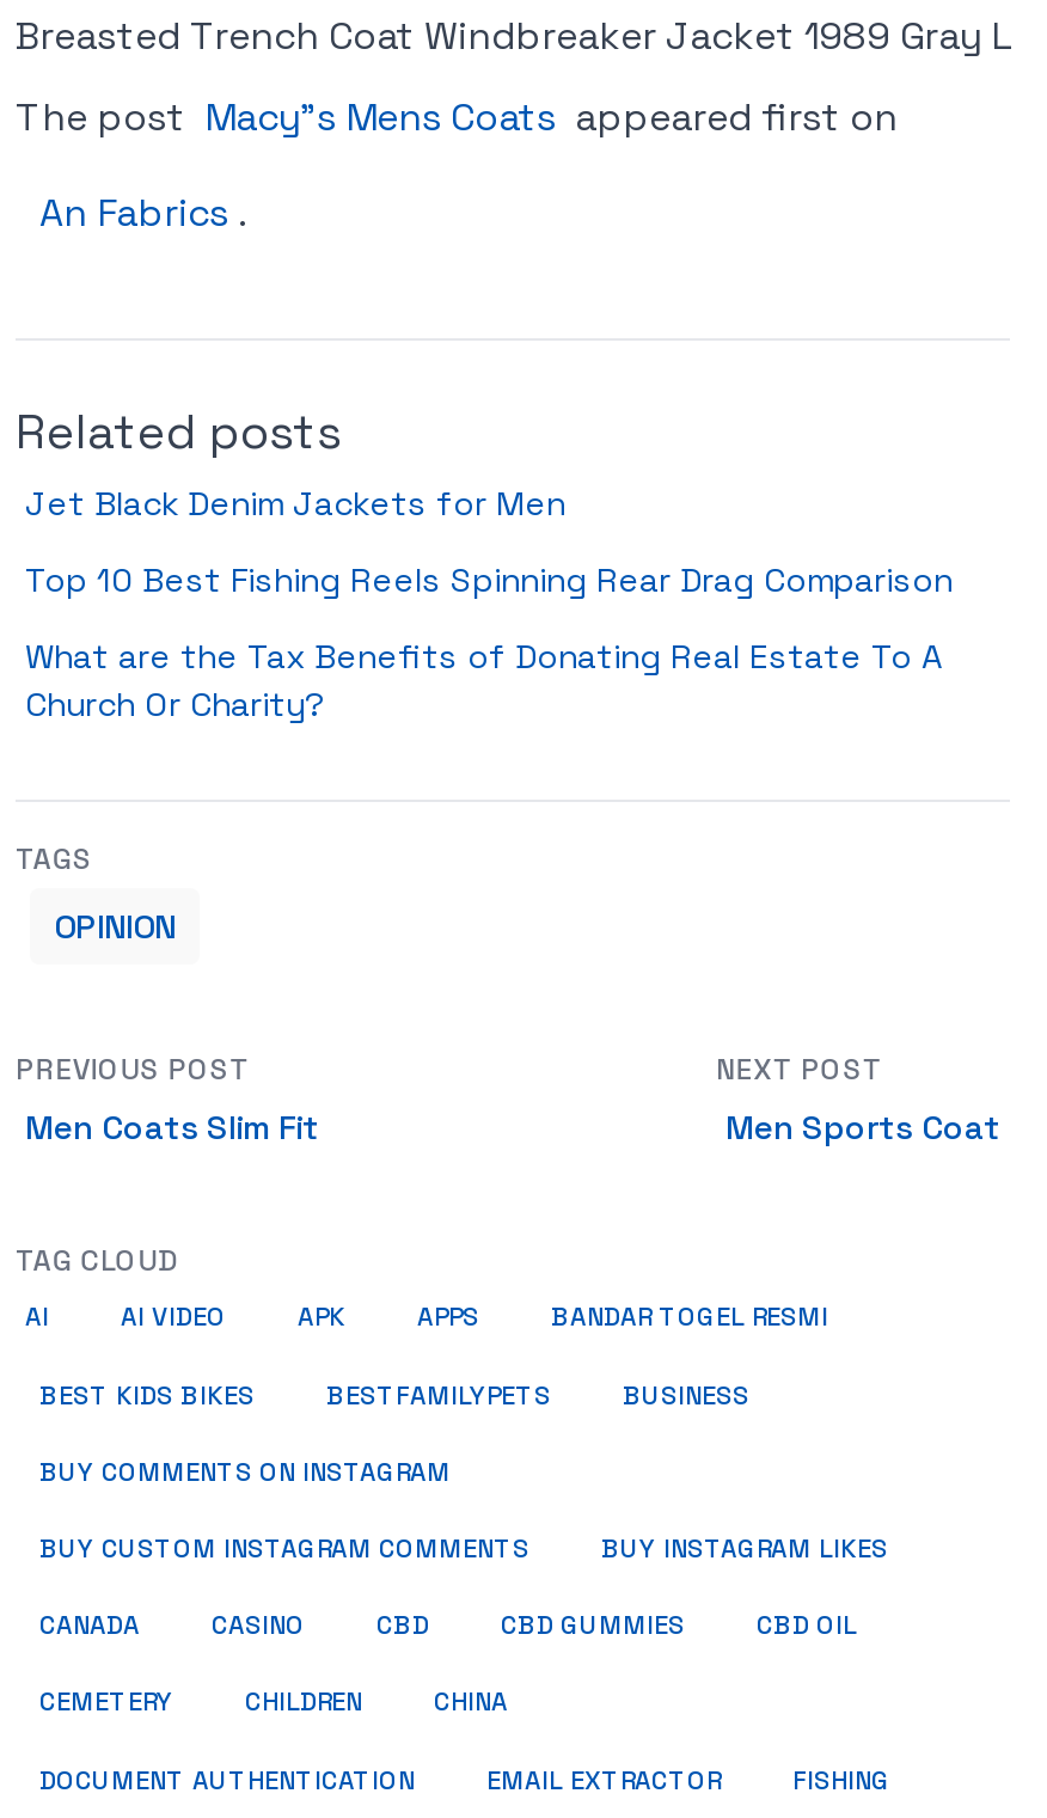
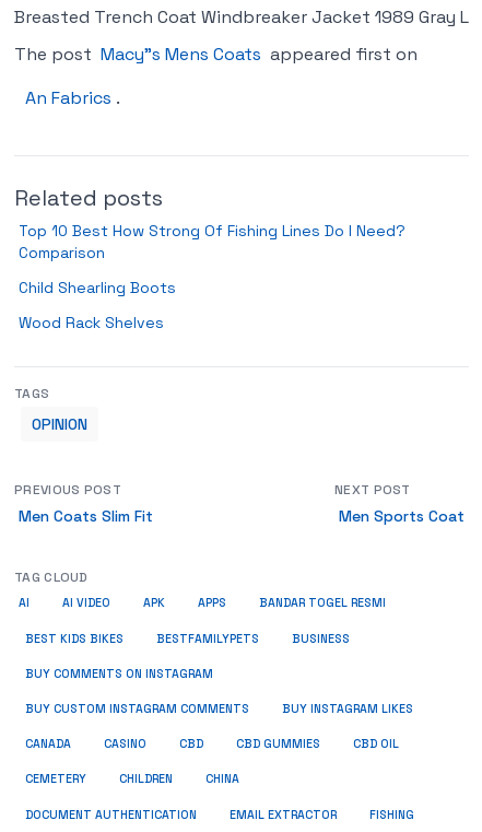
- Jet Black Denim Jackets for Men
+ Top 10 Best How Strong Of Fishing Lines Do I Need?
+ Comparison

- Top 10 Best Fishing Reels Spinning Rear Drag Comparison
+ Child Shearling Boots

- What are the Tax Benefits of Donating Real Estate To A
- Church Or Charity?
+ Wood Rack Shelves
